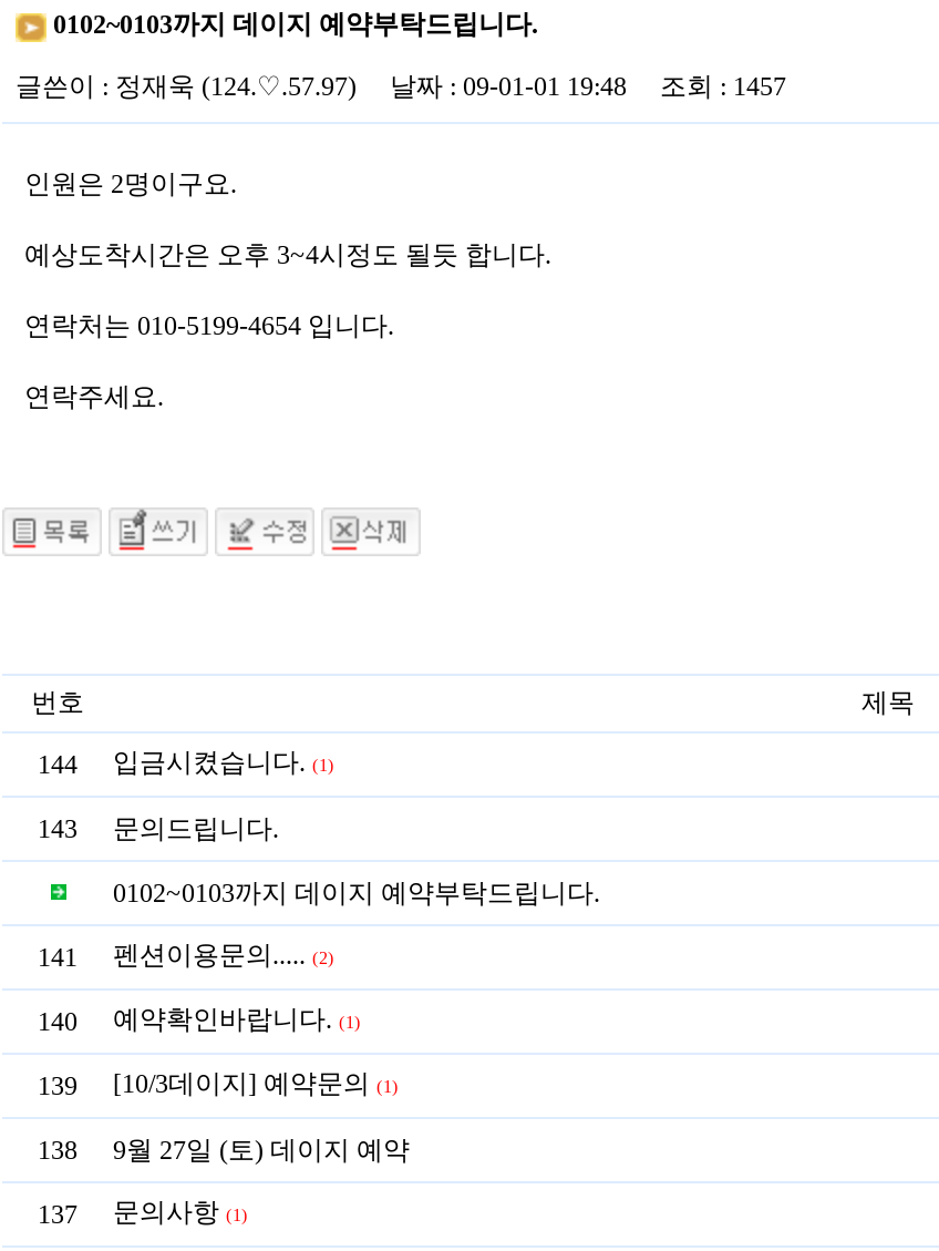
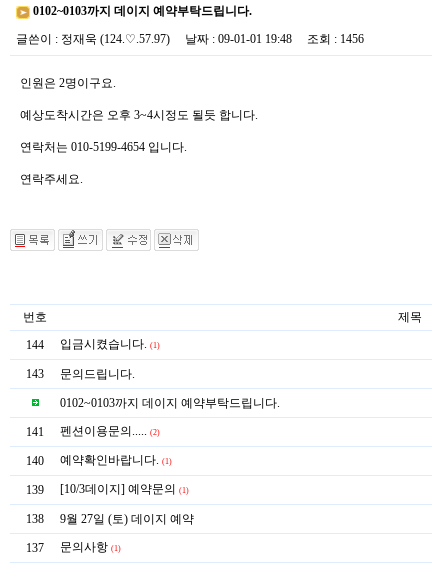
- 조회 : 1457
+ 조회 : 1456
